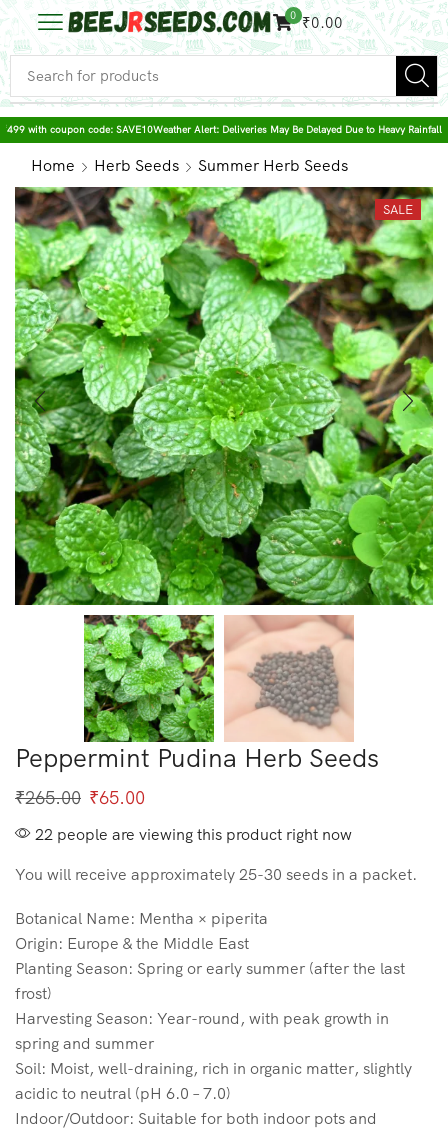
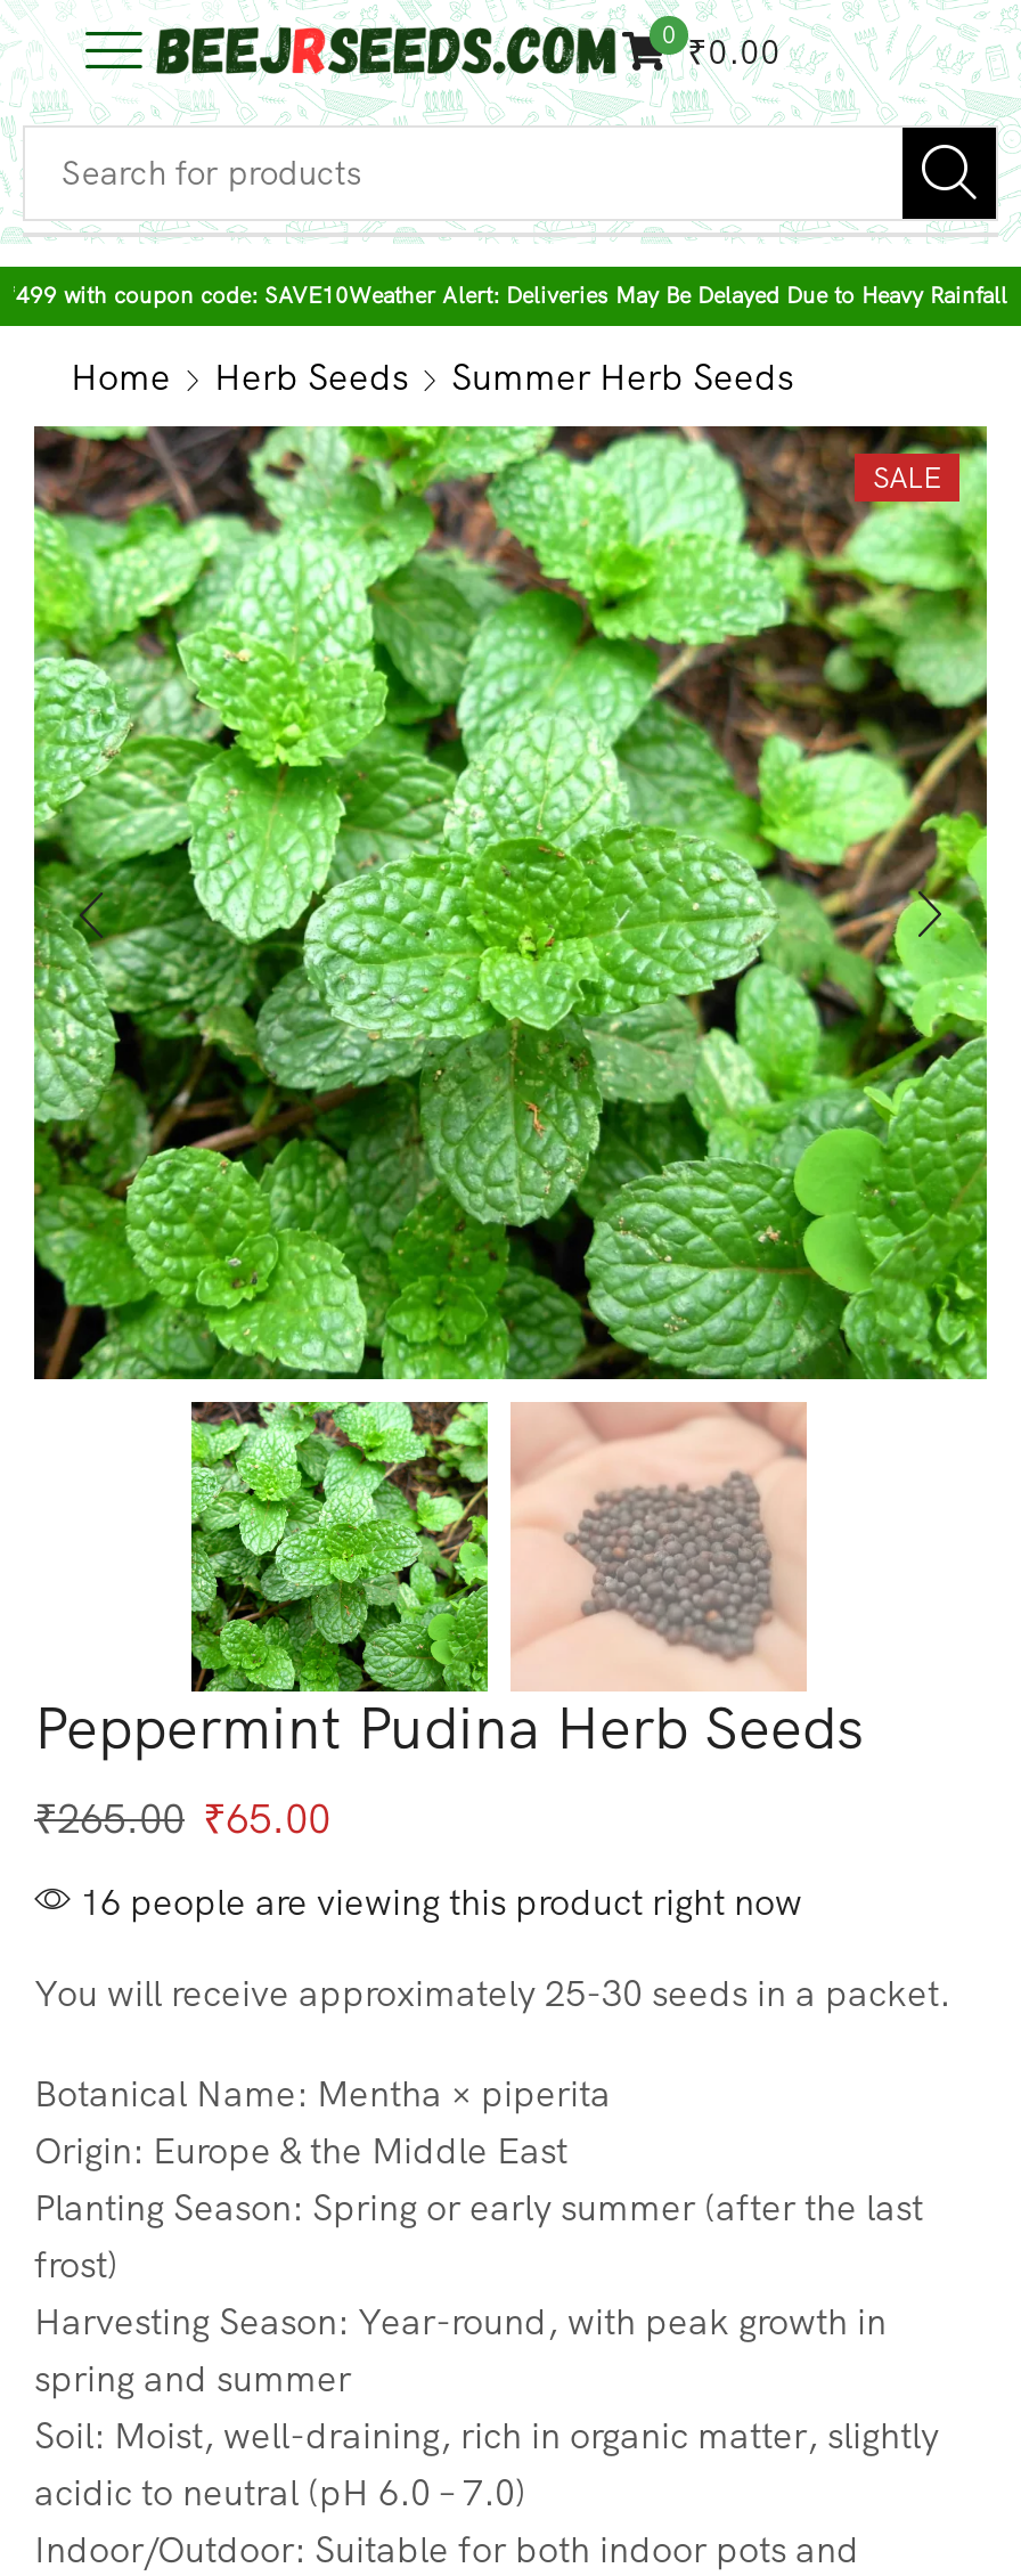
- 22 people are viewing this product right now
+ 16 people are viewing this product right now
